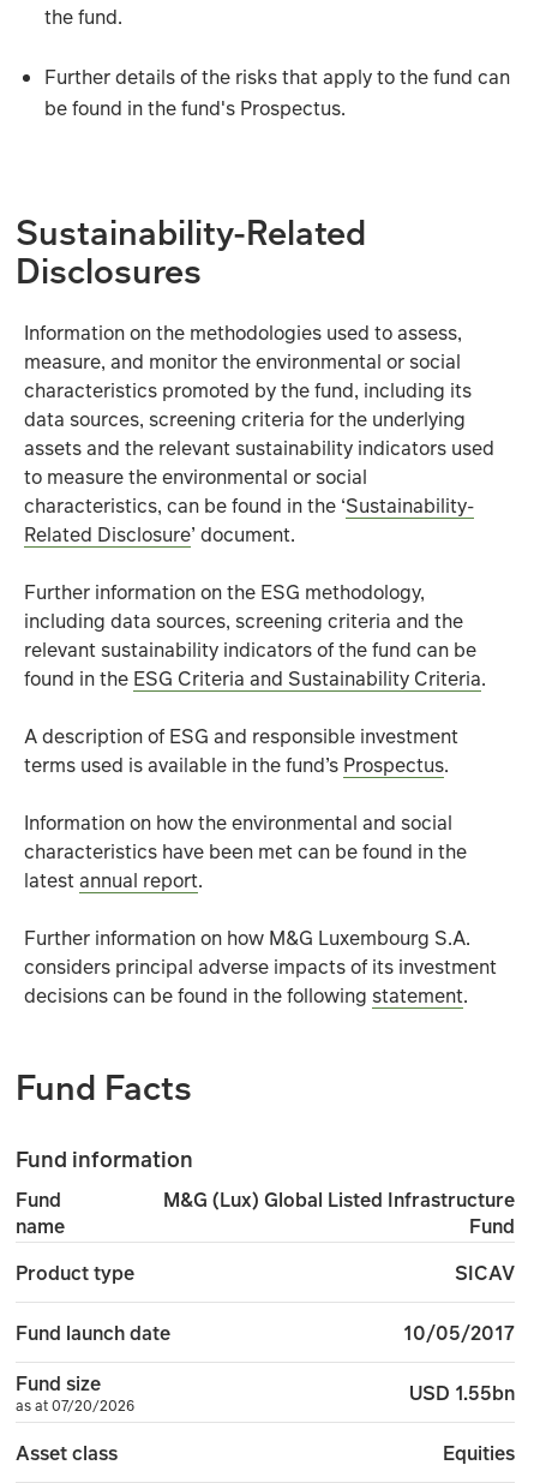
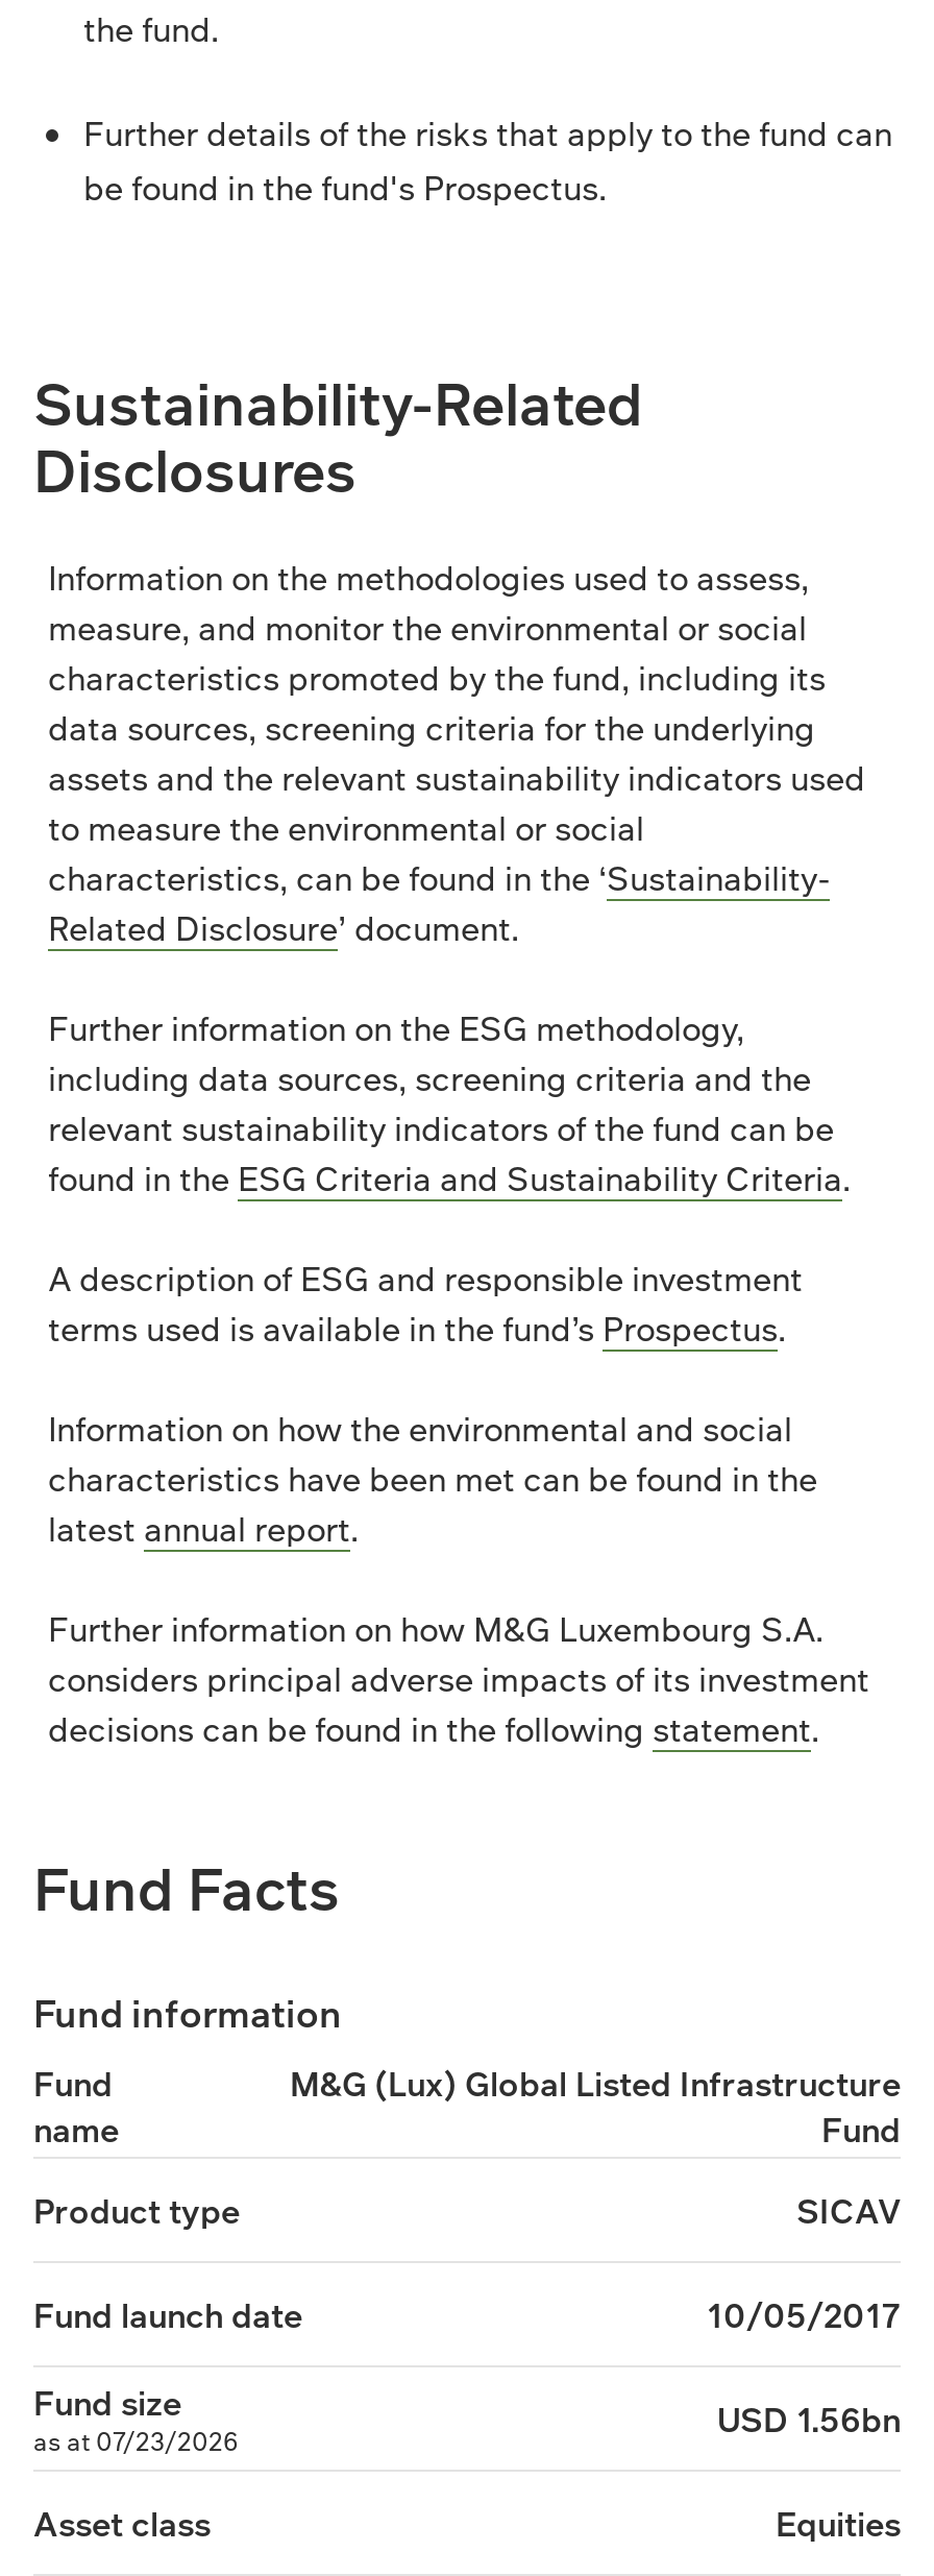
- USD 1.55bn
+ USD 1.56bn

- as at 07/20/2026
+ as at 07/23/2026
